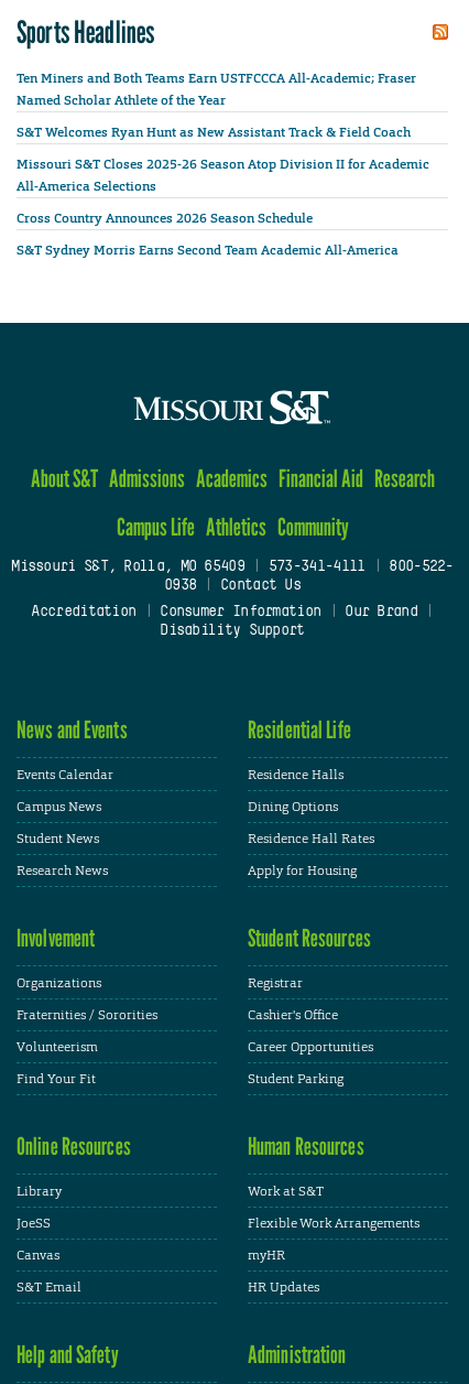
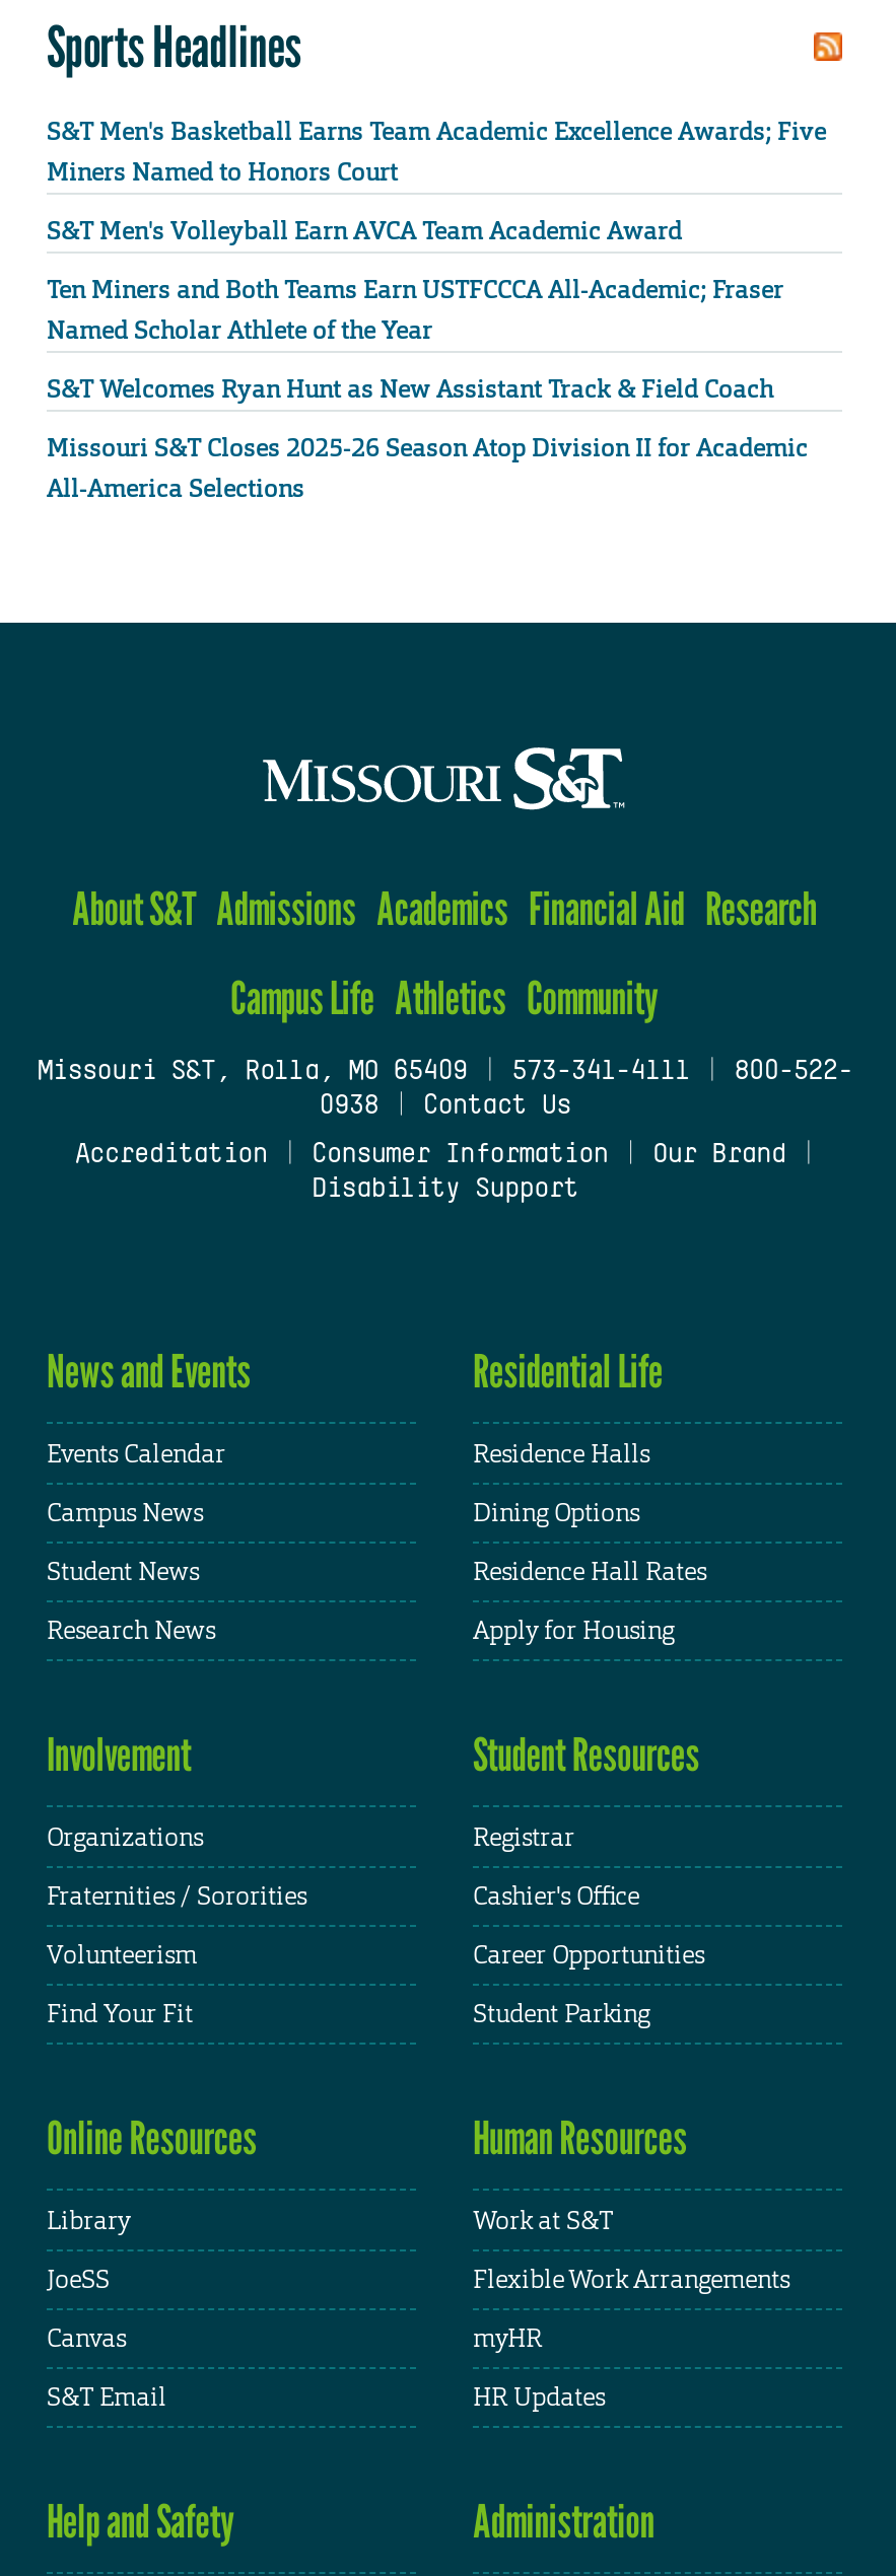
+ S&T Men's Basketball Earns Team Academic Excellence Awards; Five
+ Miners Named to Honors Court
+ S&T Men's Volleyball Earn AVCA Team Academic Award

moved down: Ten Miners and Both Teams Earn USTFCCCA All-Academic; Fraser | Named Scholar Athlete of the Year | S&T Welcomes Ryan Hunt as New Assistant Track & Field Coach | Missouri S&T Closes 2025-26 Season Atop Division II for Academic | All-America Selections

- Cross Country Announces 2026 Season Schedule
- S&T Sydney Morris Earns Second Team Academic All-America
